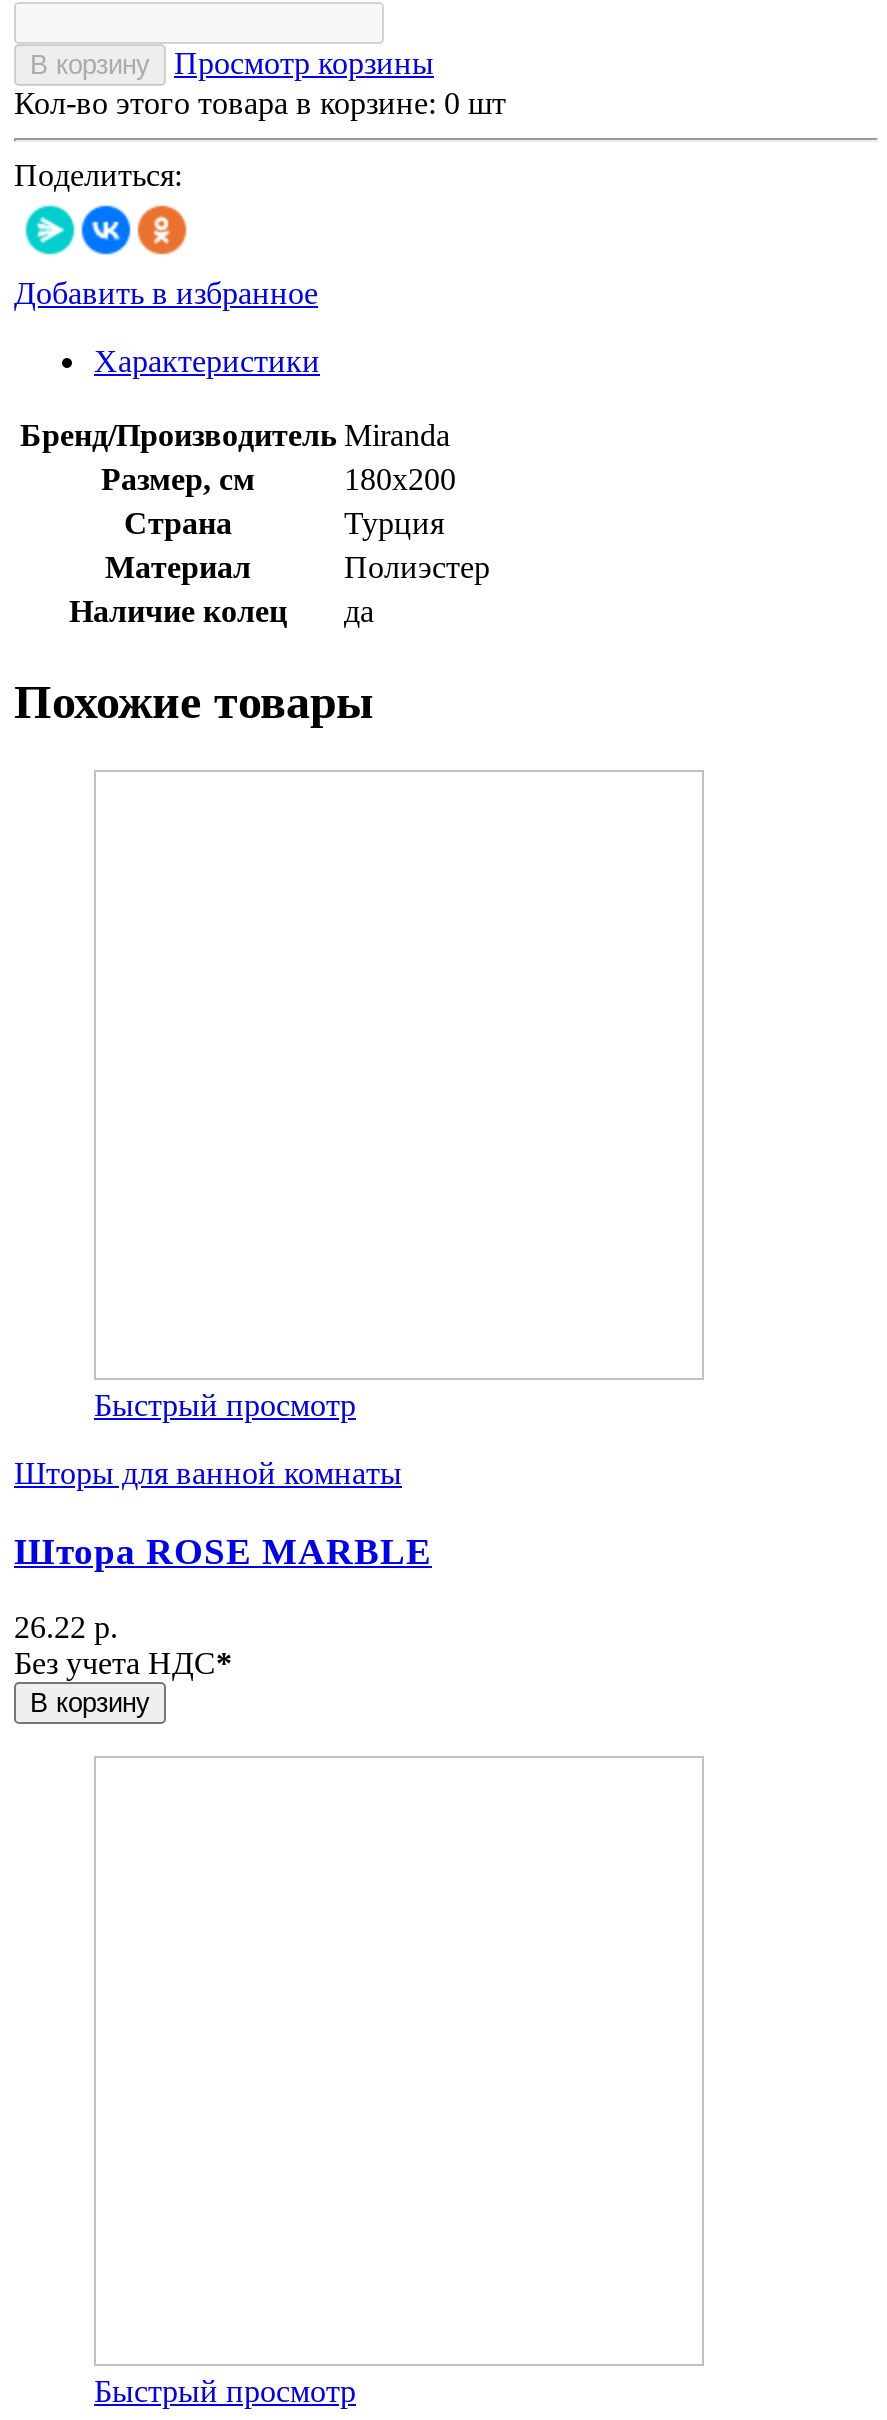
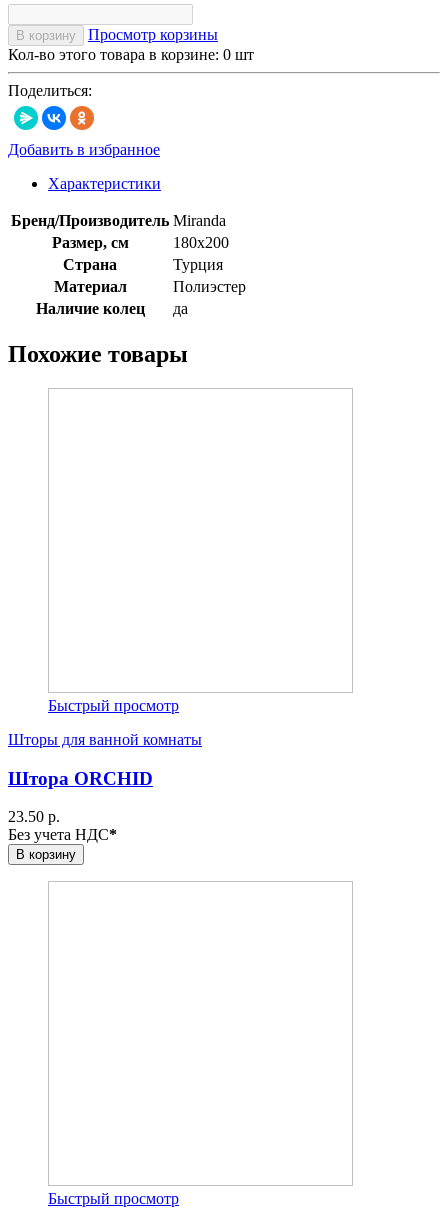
- Штора ROSE MARBLE
+ Штора ORCHID

- 26.22 р.
+ 23.50 р.
